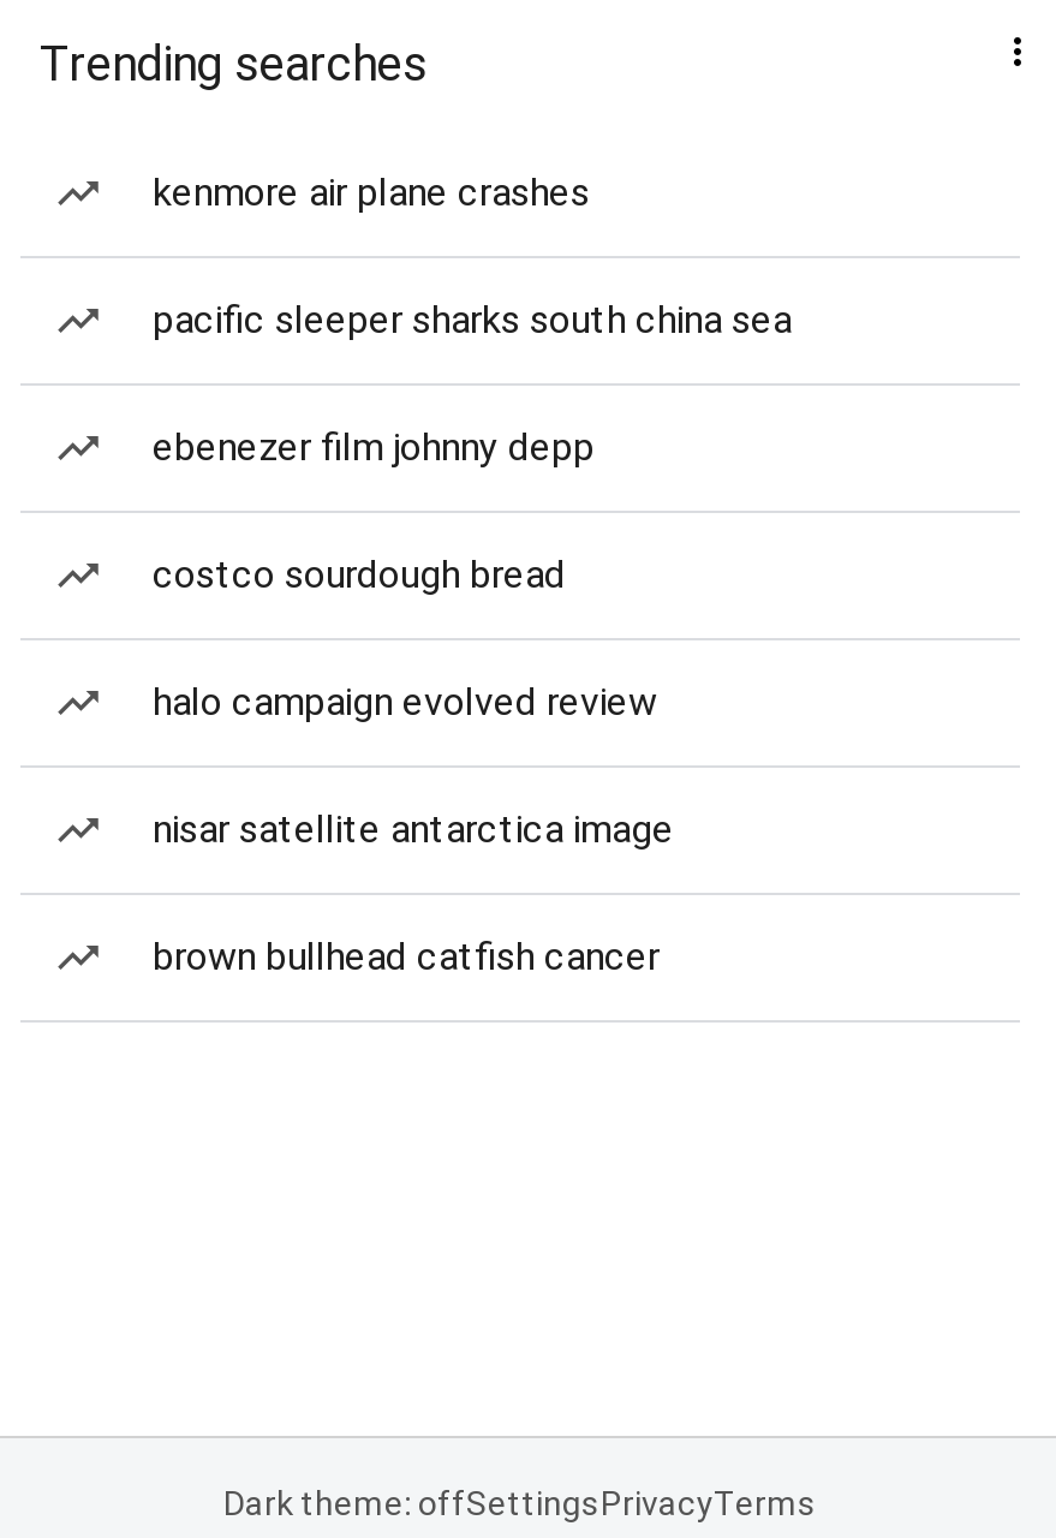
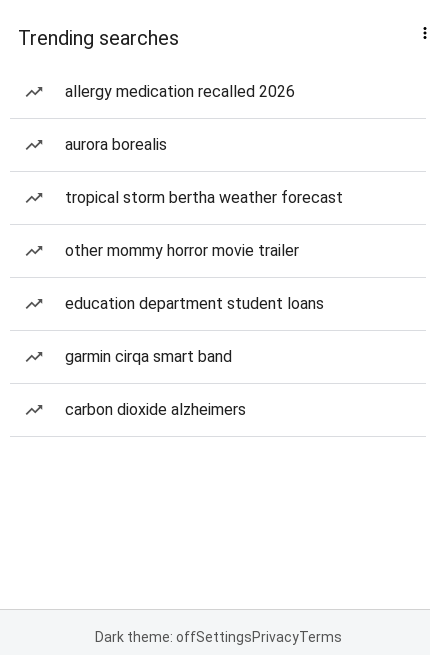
- kenmore air plane crashes
+ allergy medication recalled 2026

- pacific sleeper sharks south china sea
+ aurora borealis

- ebenezer film johnny depp
+ tropical storm bertha weather forecast

- costco sourdough bread
+ other mommy horror movie trailer

- halo campaign evolved review
+ education department student loans

- nisar satellite antarctica image
+ garmin cirqa smart band

- brown bullhead catfish cancer
+ carbon dioxide alzheimers
